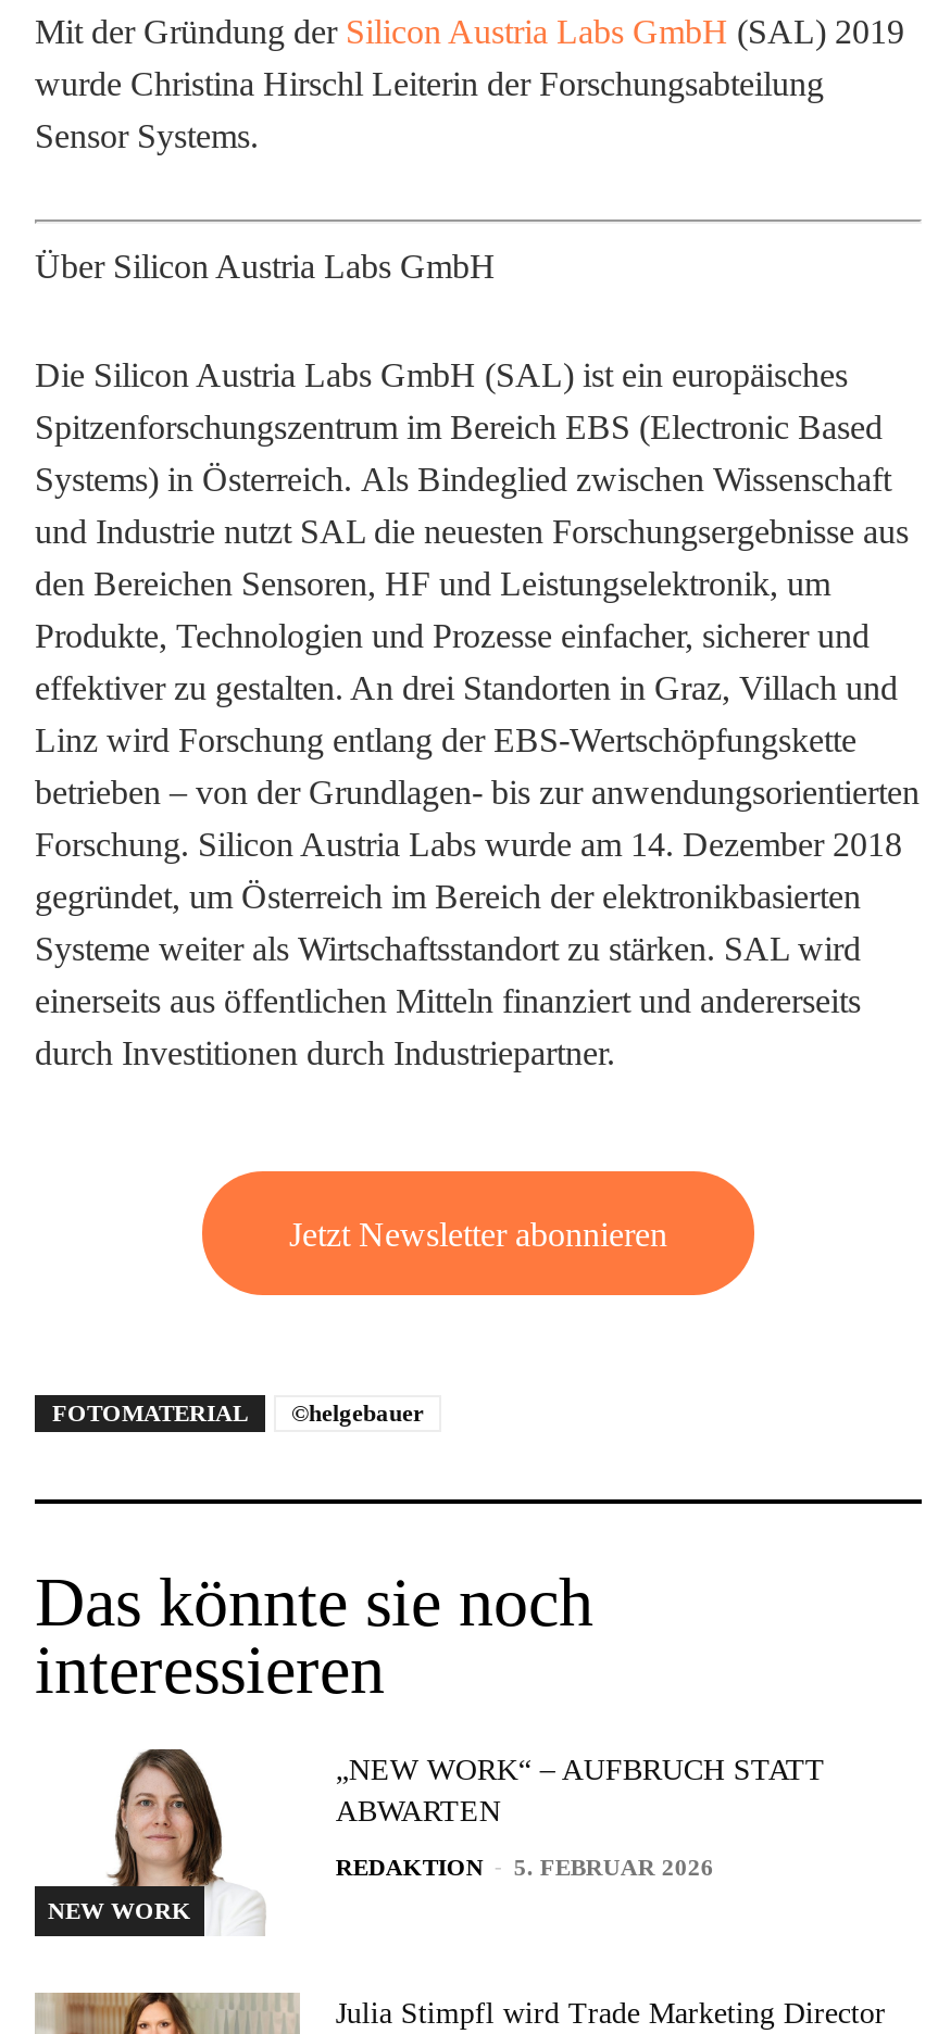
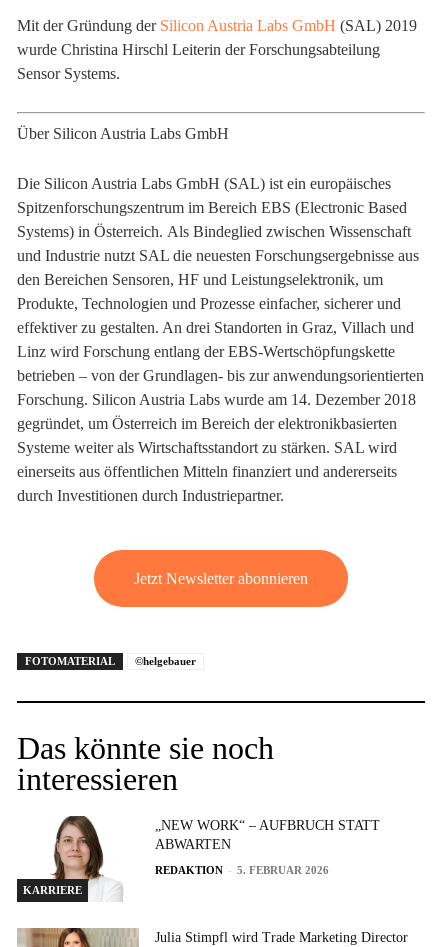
- NEW WORK
+ KARRIERE
